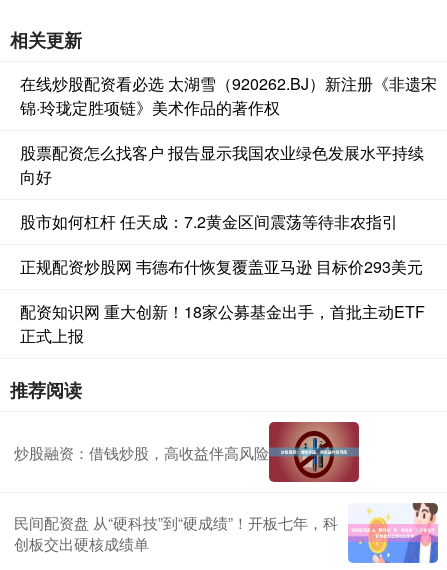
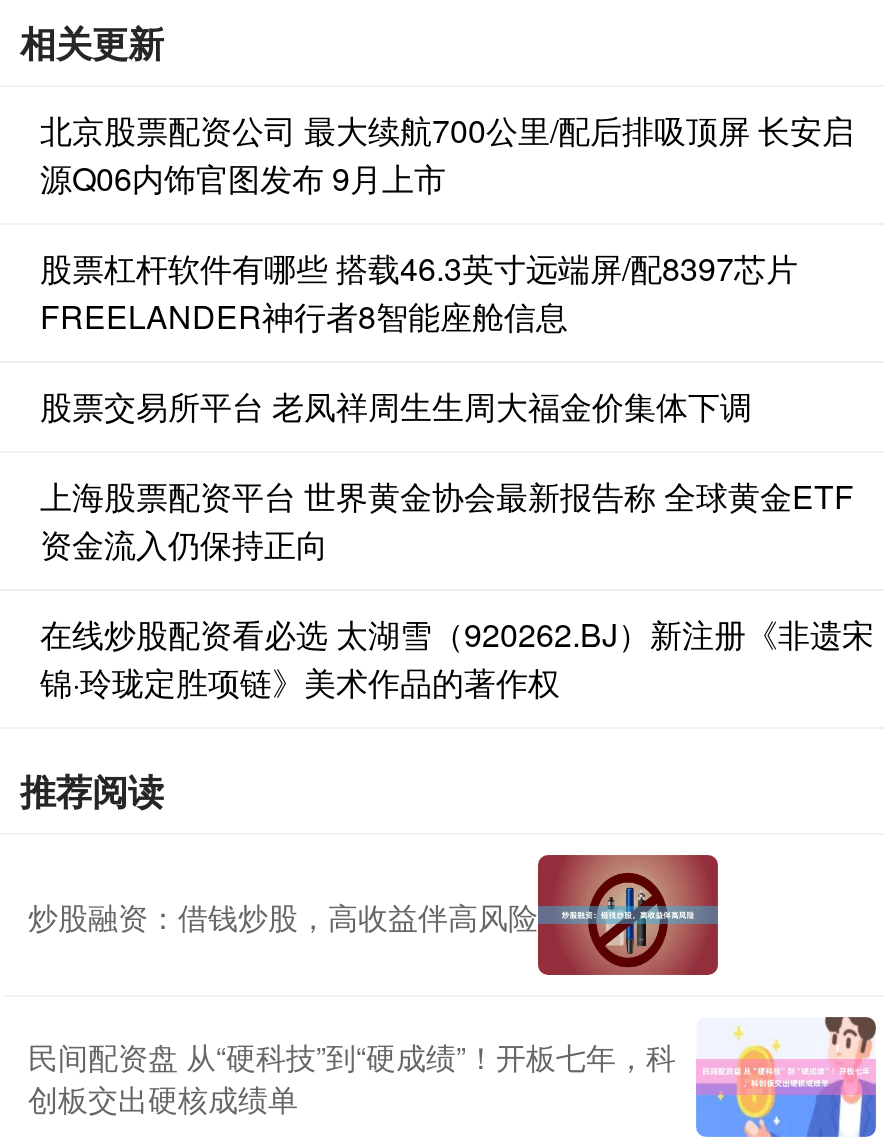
+ 北京股票配资公司 最大续航700公里/配后排吸顶屏 长安启
+ 源Q06内饰官图发布 9月上市
+ 股票杠杆软件有哪些 搭载46.3英寸远端屏/配8397芯片
+ FREELANDER神行者8智能座舱信息
+ 股票交易所平台 老凤祥周生生周大福金价集体下调
+ 上海股票配资平台 世界黄金协会最新报告称 全球黄金ETF
+ 资金流入仍保持正向

moved down: 在线炒股配资看必选 太湖雪（920262.BJ）新注册《非遗宋 | 锦·玲珑定胜项链》美术作品的著作权

- 股票配资怎么找客户 报告显示我国农业绿色发展水平持续
- 向好
- 股市如何杠杆 任天成：7.2黄金区间震荡等待非农指引
- 正规配资炒股网 韦德布什恢复覆盖亚马逊 目标价293美元
- 配资知识网 重大创新！18家公募基金出手，首批主动ETF
- 正式上报
